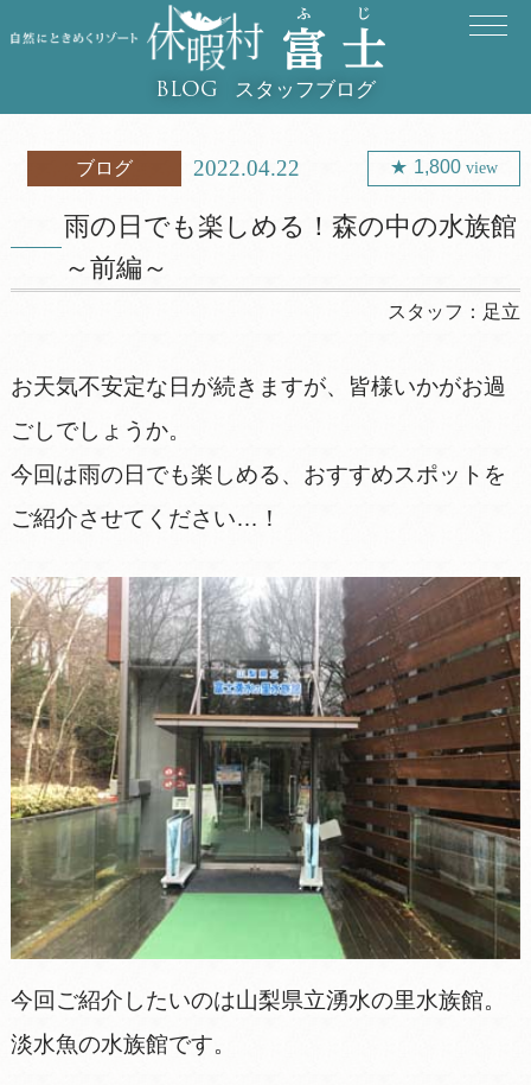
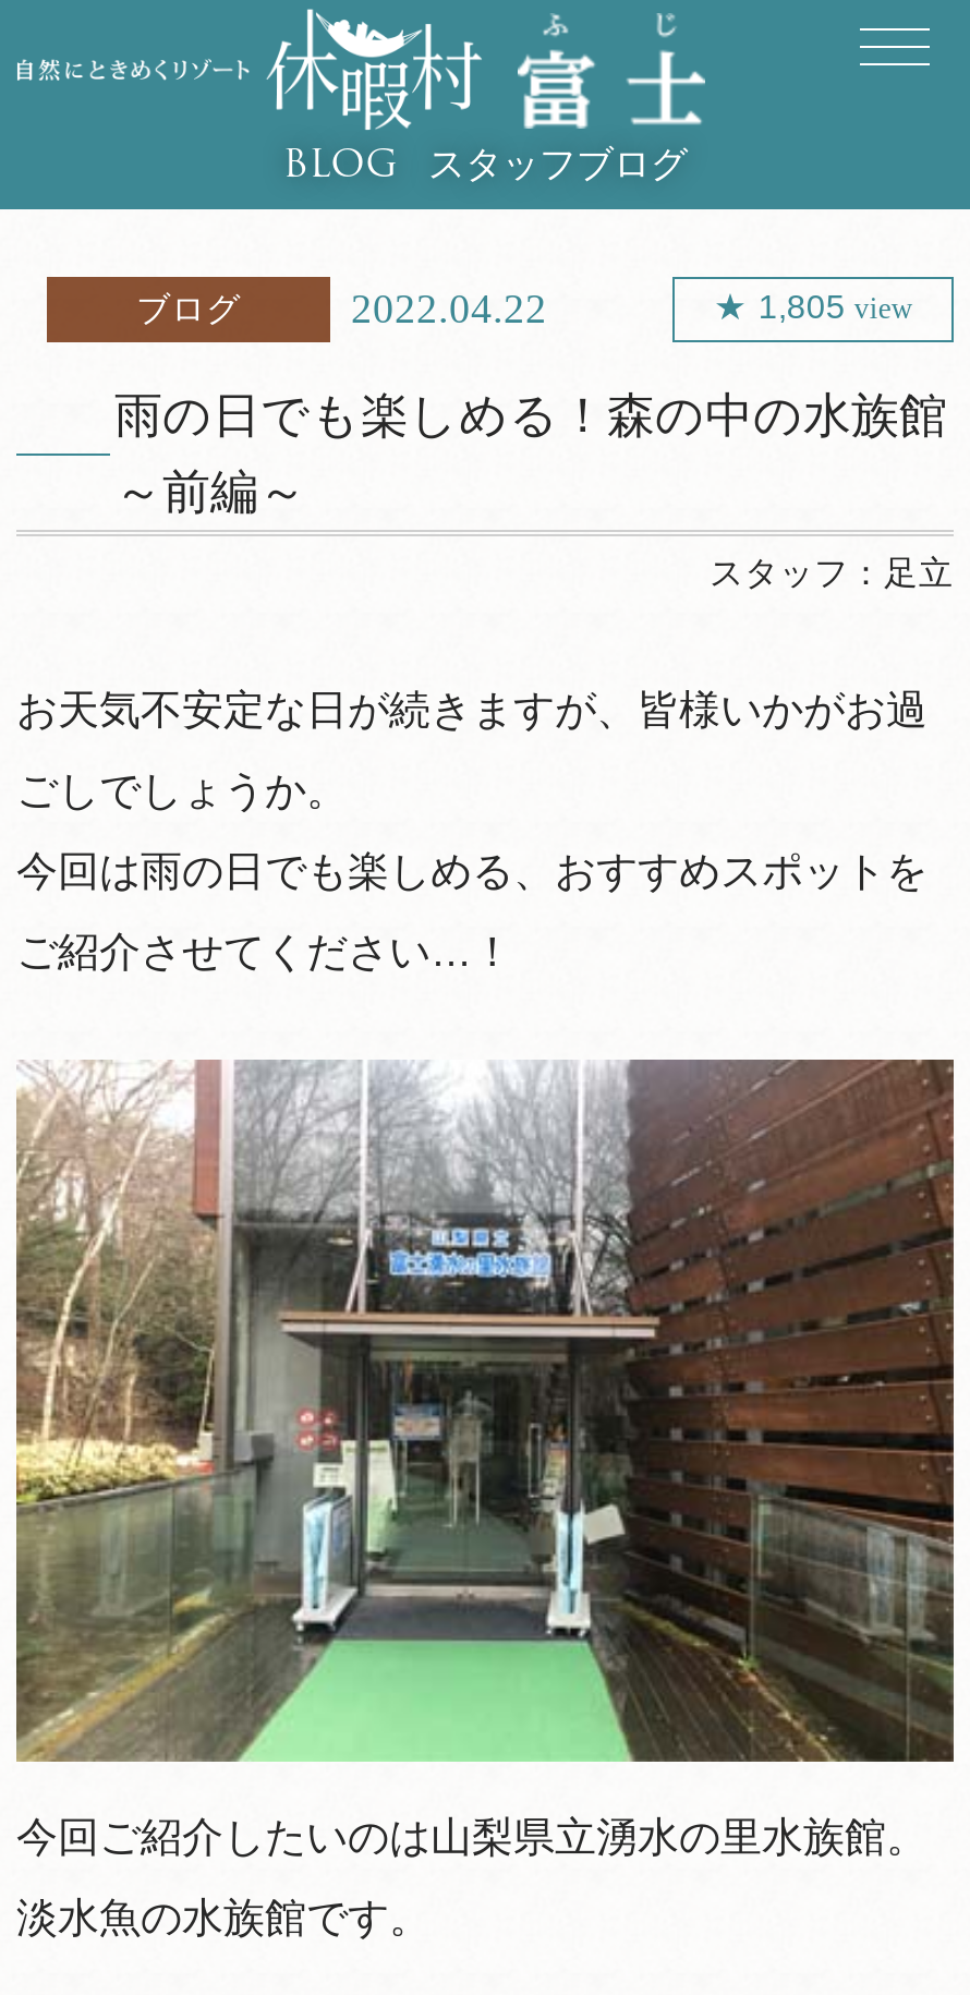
- 1,800 view
+ 1,805 view
